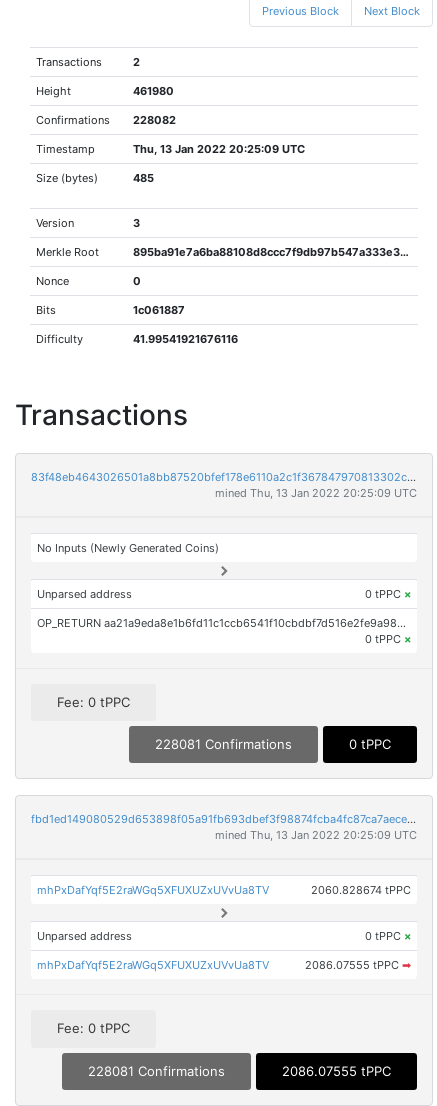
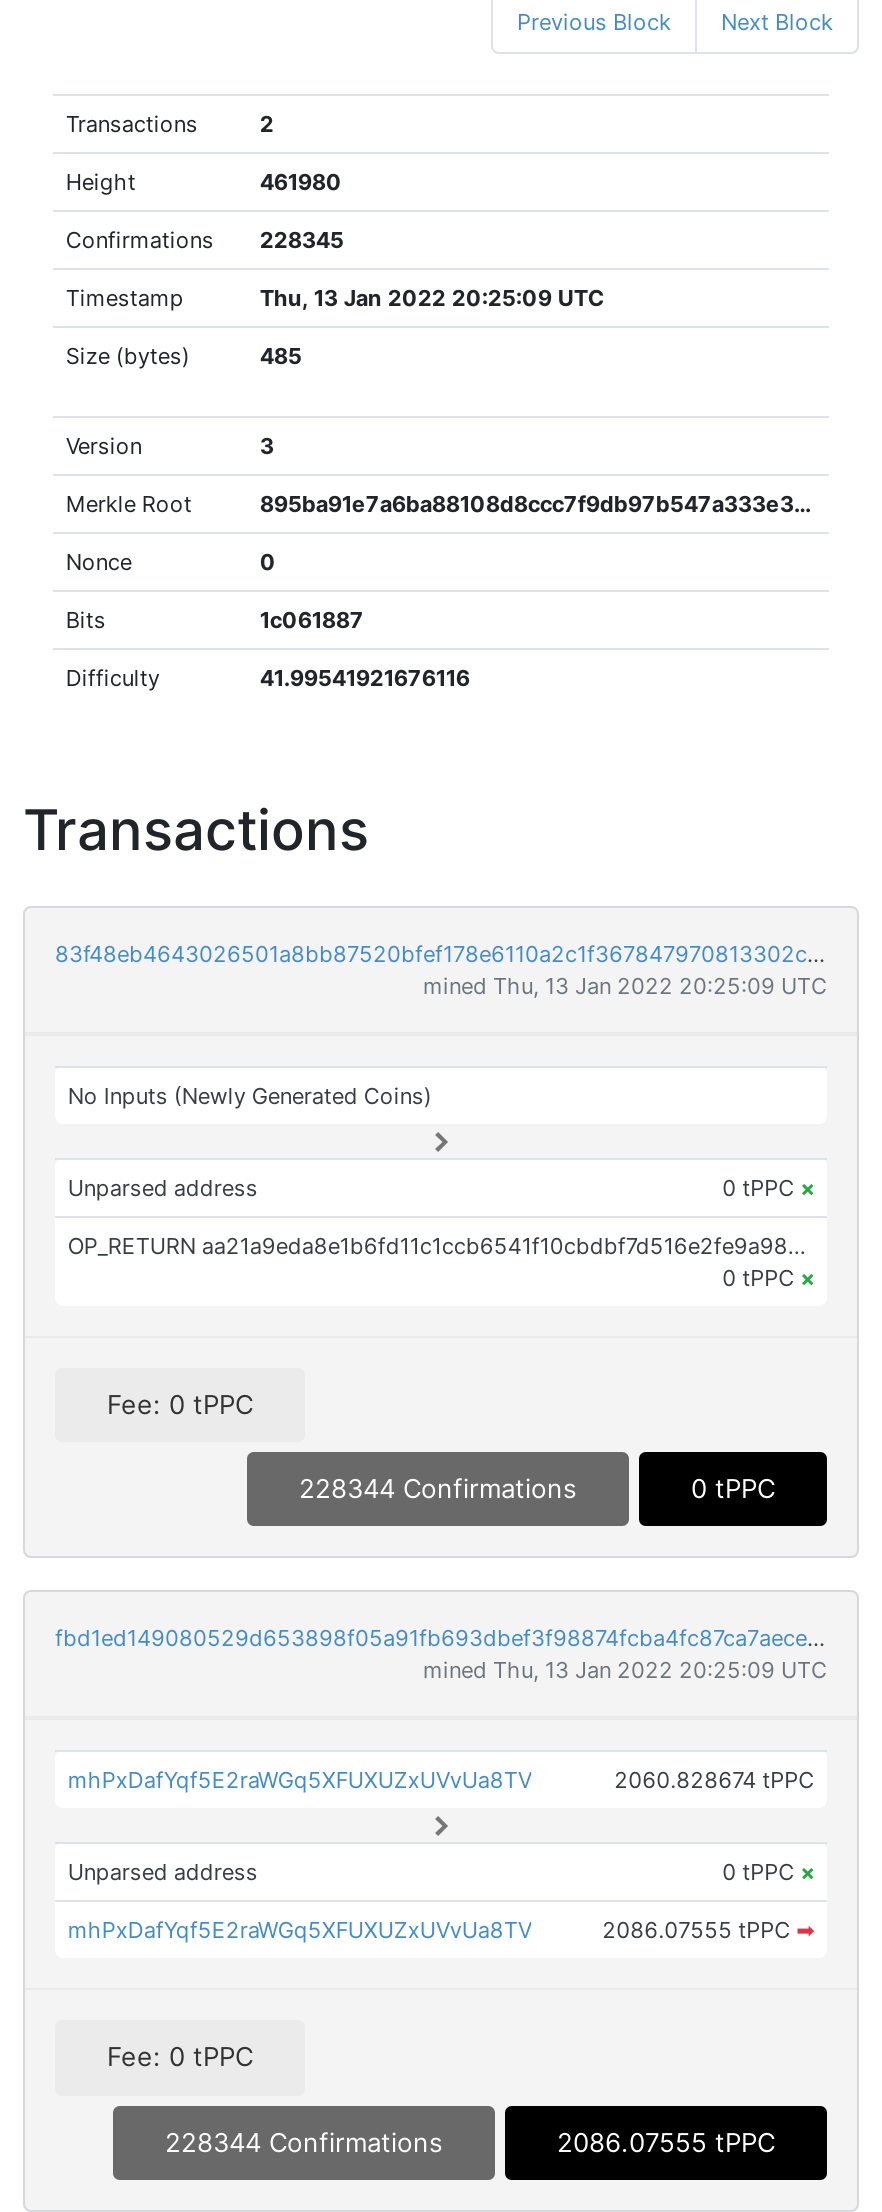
- Confirmations 228082
+ Confirmations 228345

- 228081 Confirmations
+ 228344 Confirmations

- 228081 Confirmations
+ 228344 Confirmations
